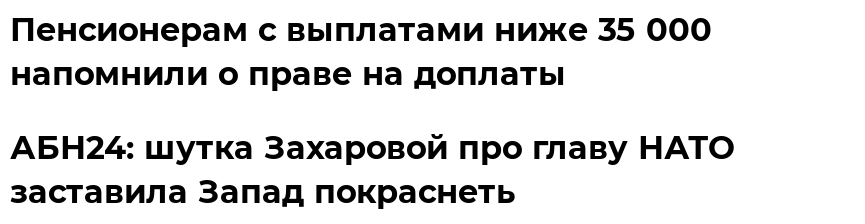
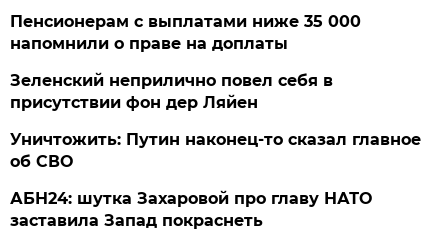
+ Зеленский неприлично повел cебя в
+ присутствии фон дер Ляйен
+ Уничтожить: Путин наконец-то сказал главное
+ об СВО
